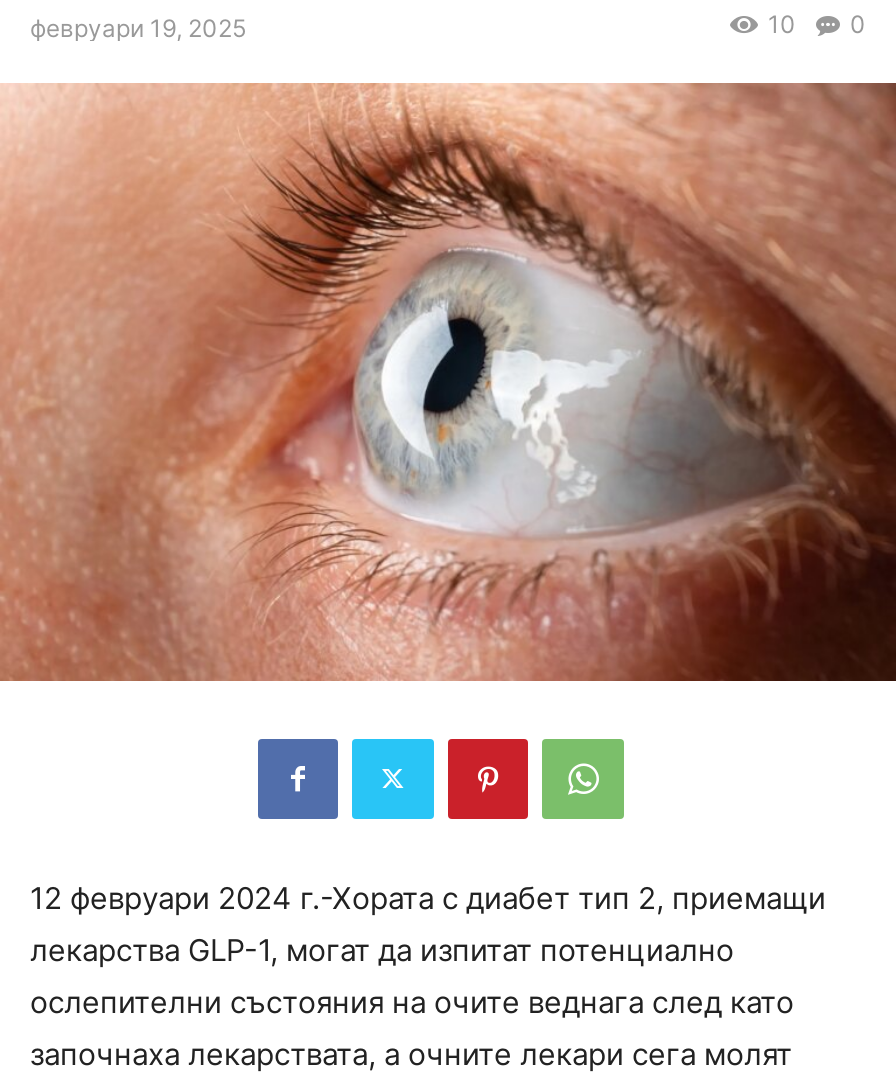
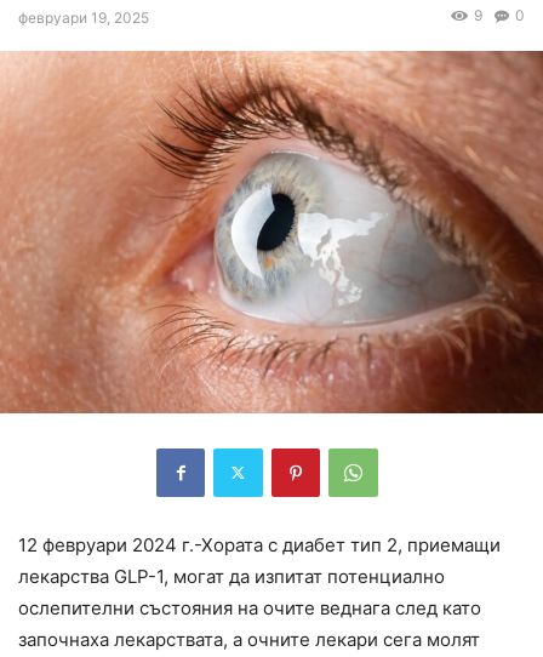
- 10 0
+ 9 0
